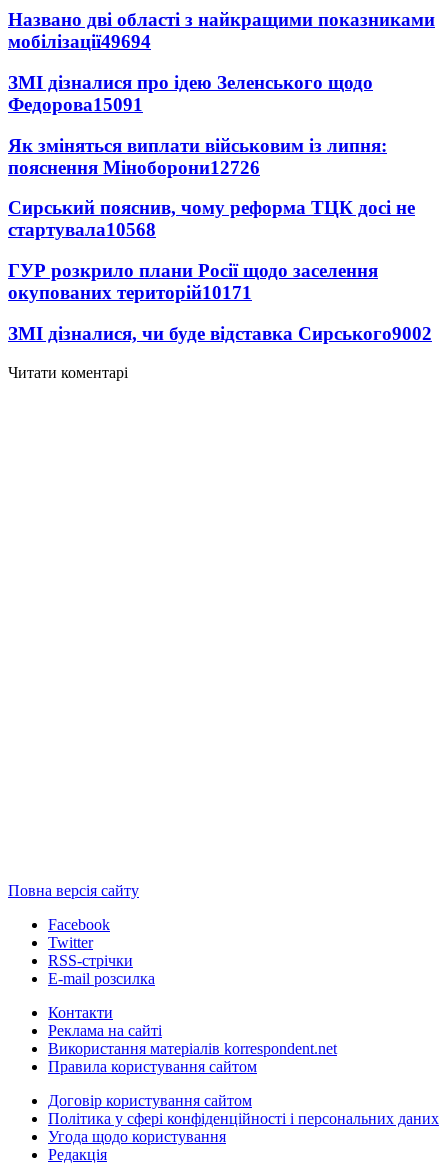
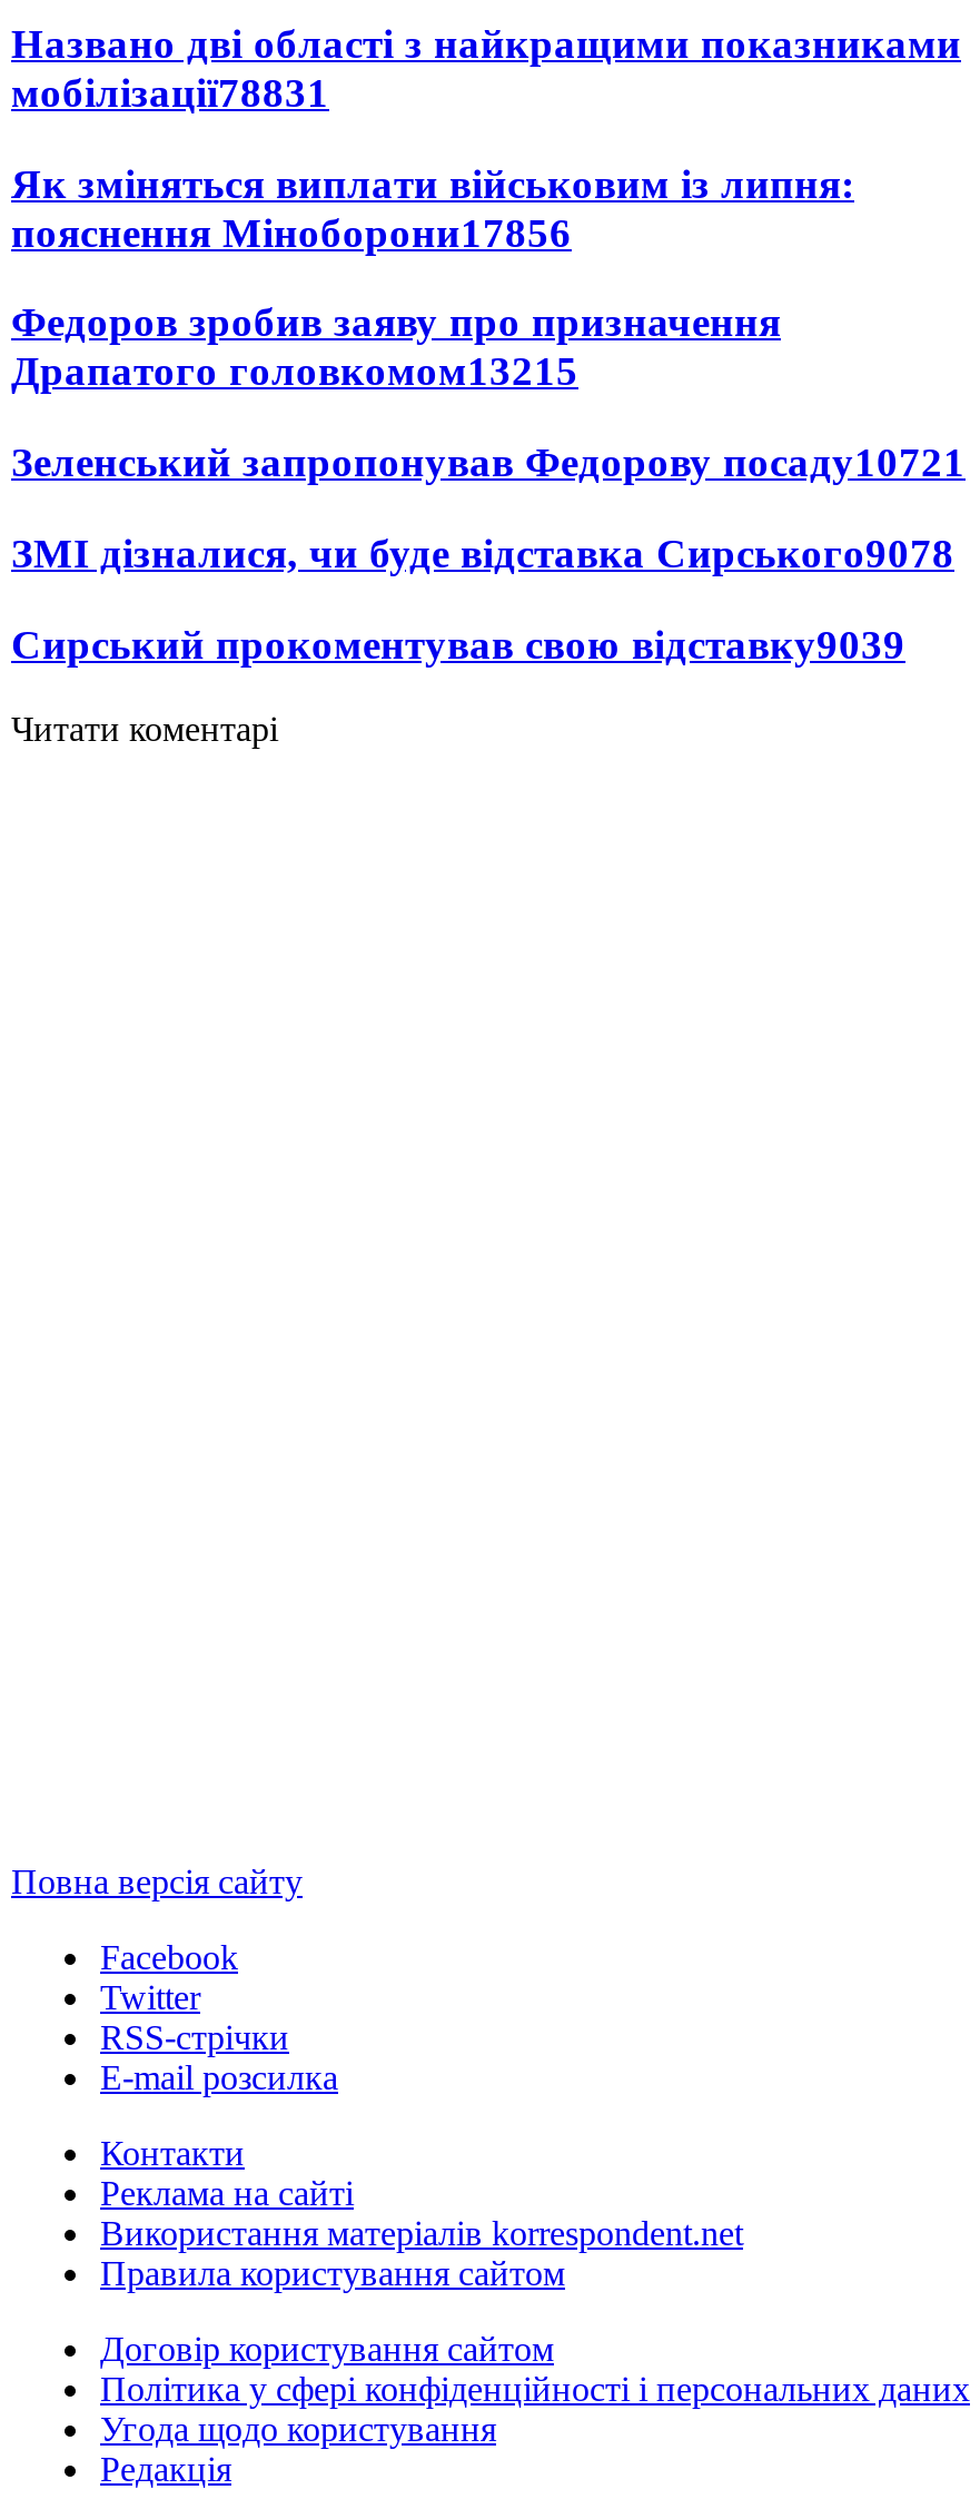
- мобілізації49694
- ЗМІ дізналися про ідею Зеленського щодо
- Федорова15091
+ мобілізації78831

moved up: Як зміняться виплати військовим із липня:

- пояснення Міноборони12726
- Сирський пояснив, чому реформа ТЦК досі не
- стартувала10568
- ГУР розкрило плани Росії щодо заселення
- окупованих територій10171
- ЗМІ дізналися, чи буде відставка Сирського9002
+ пояснення Міноборони17856
+ Федоров зробив заяву про призначення
+ Драпатого головкомом13215
+ Зеленський запропонував Федорову посаду10721
+ ЗМІ дізналися, чи буде відставка Сирського9078
+ Сирський прокоментував свою відставку9039
